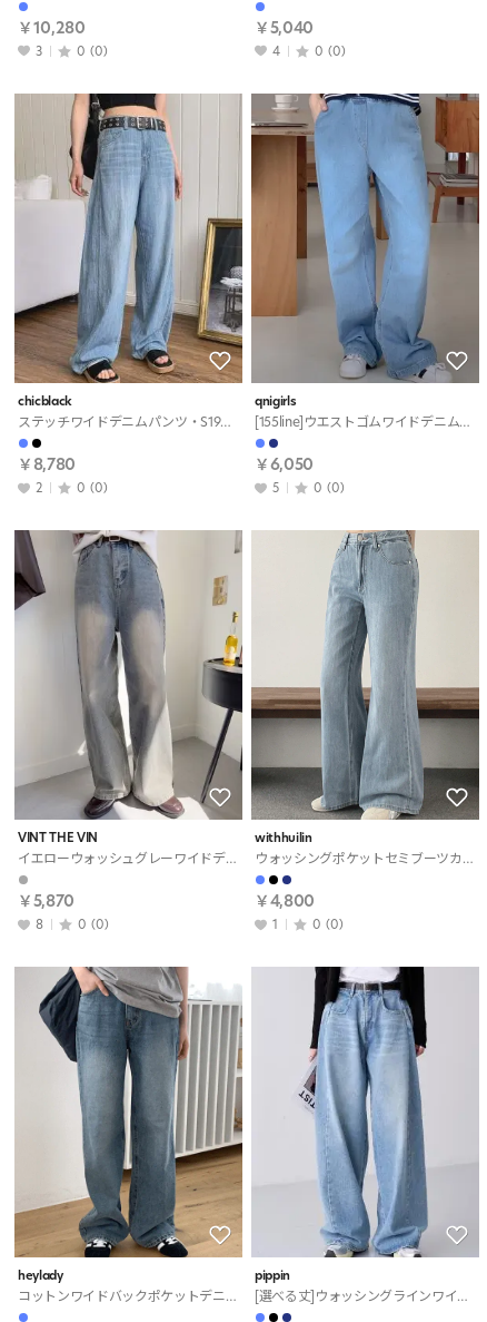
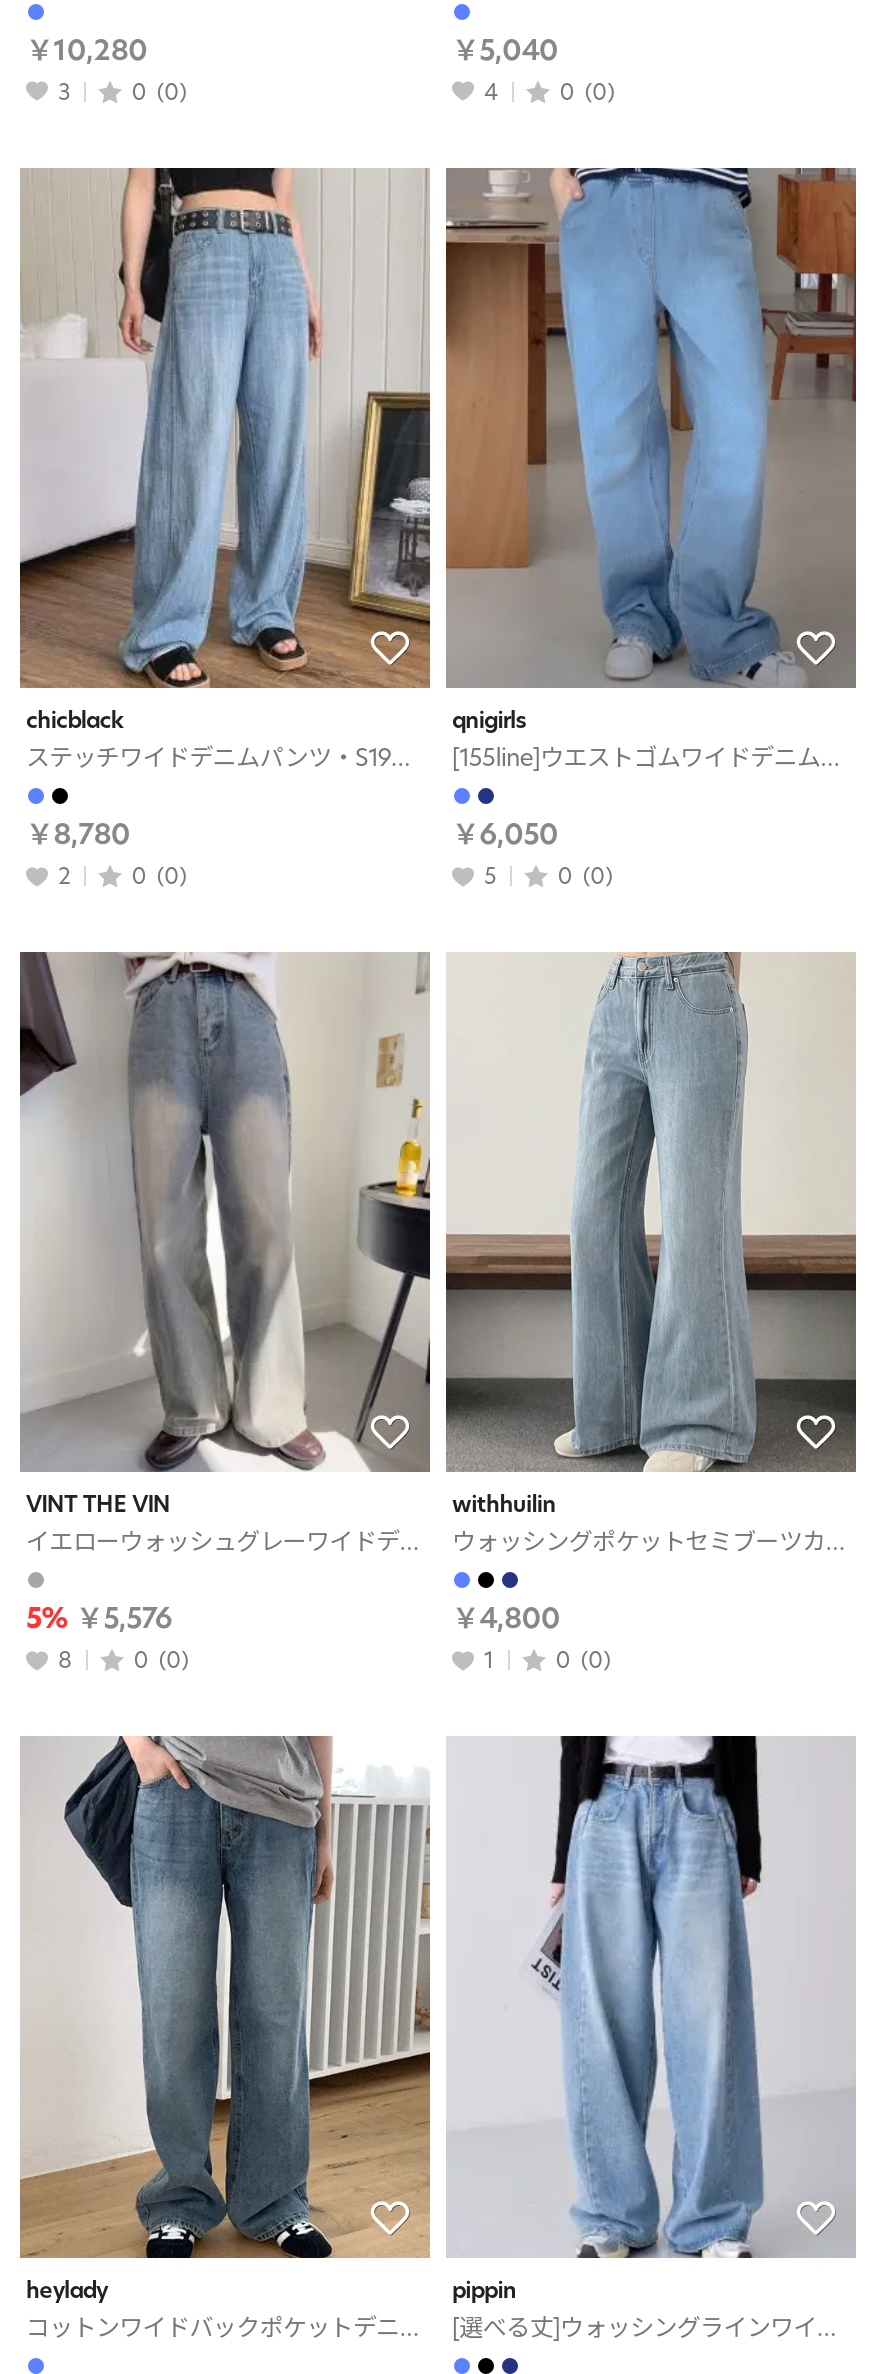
- ￥5,870
+ 5% ￥5,576
